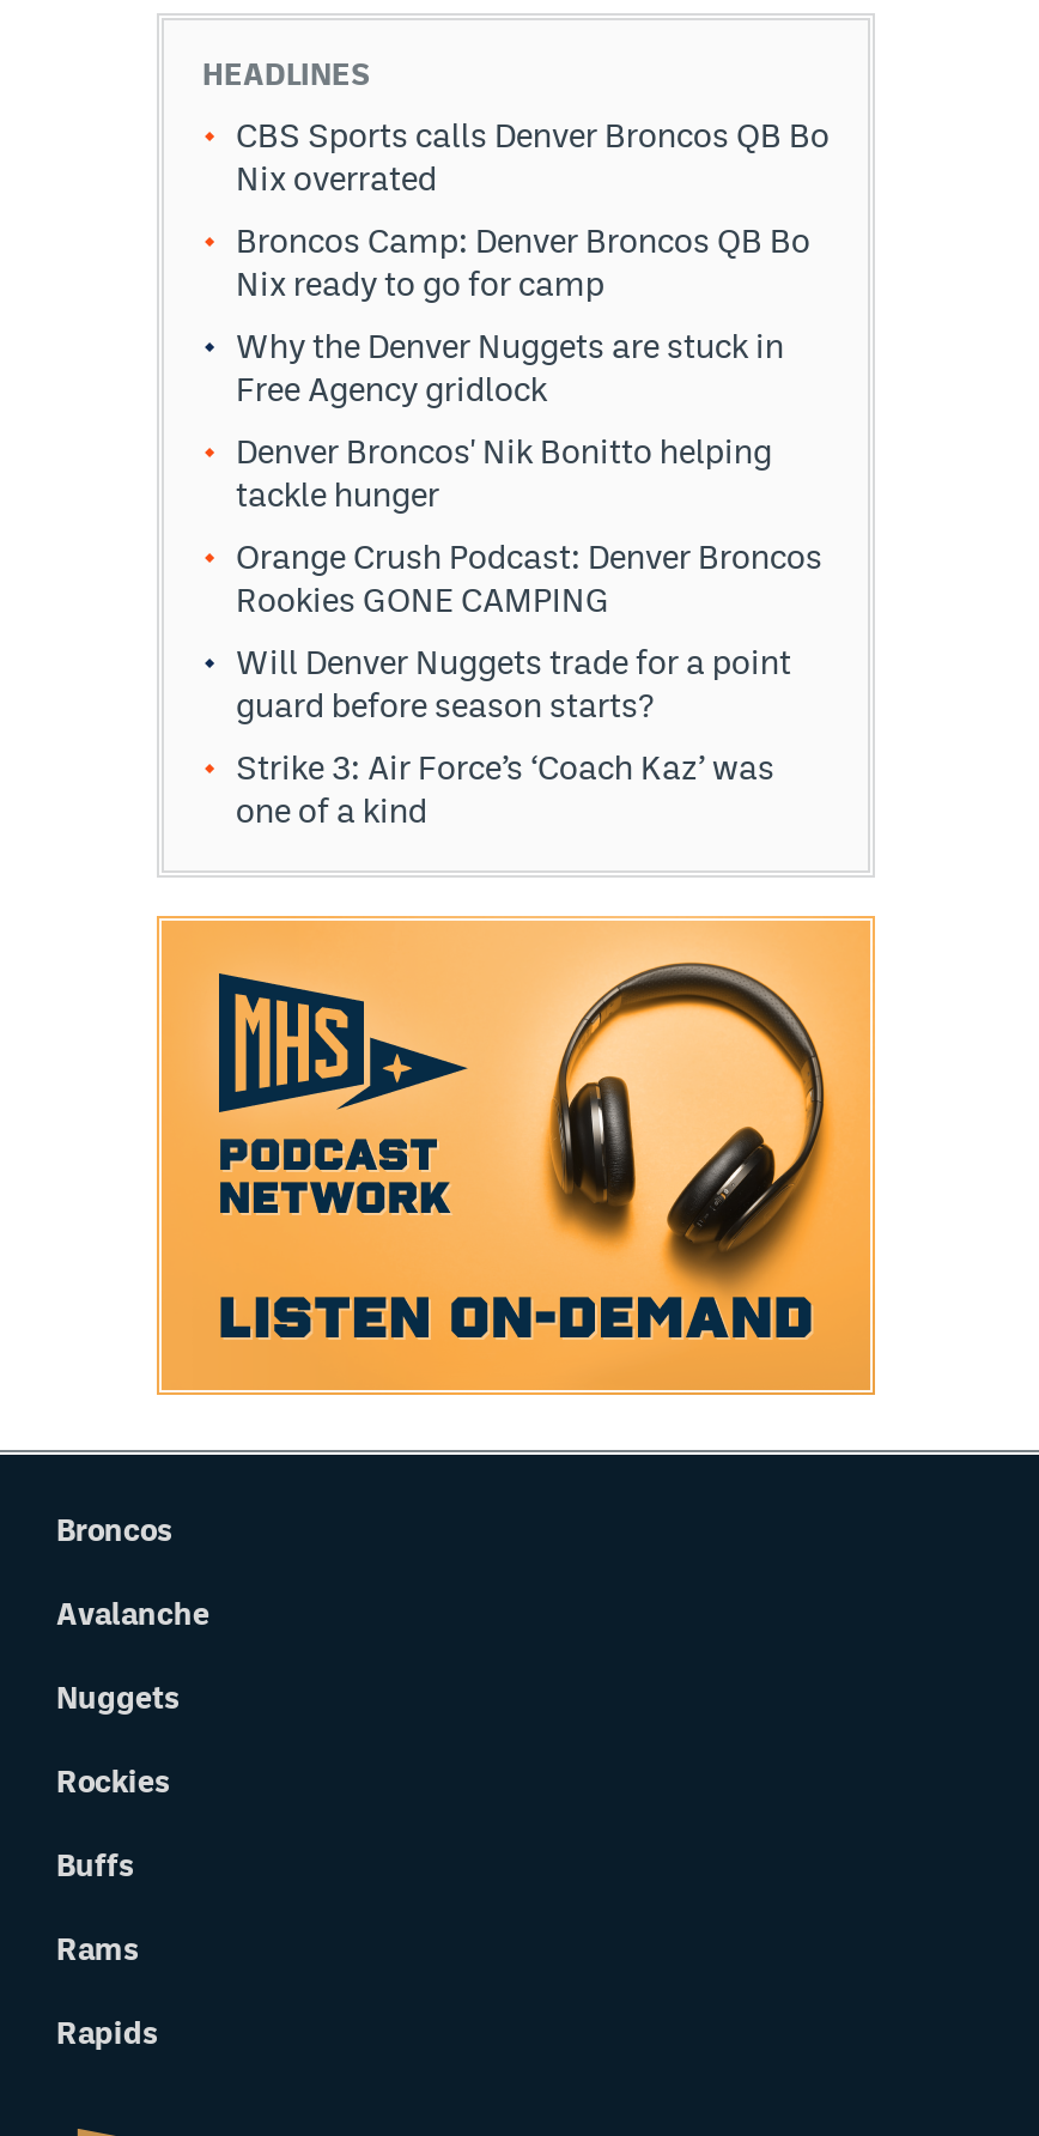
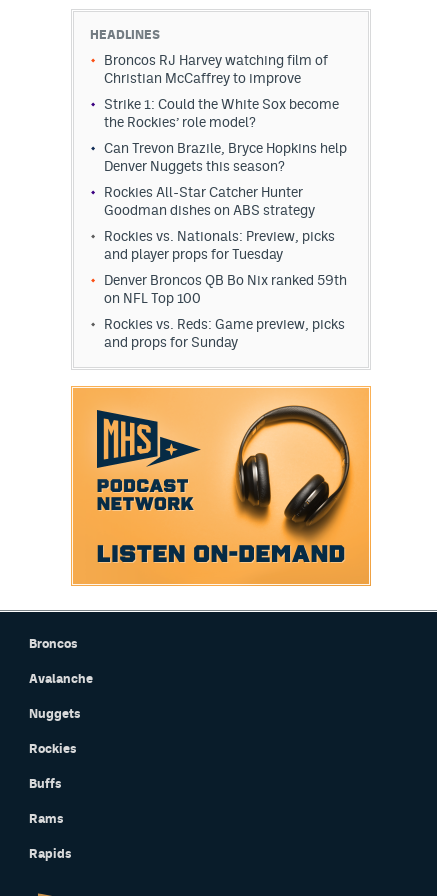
- CBS Sports calls Denver Broncos QB Bo
- Nix overrated
+ Broncos RJ Harvey watching film of
+ Christian McCaffrey to improve

- Broncos Camp: Denver Broncos QB Bo
- Nix ready to go for camp
+ Strike 1: Could the White Sox become
+ the Rockies’ role model?

- Why the Denver Nuggets are stuck in
- Free Agency gridlock
+ Can Trevon Brazile, Bryce Hopkins help
+ Denver Nuggets this season?

- Denver Broncos' Nik Bonitto helping
- tackle hunger
+ Rockies All-Star Catcher Hunter
+ Goodman dishes on ABS strategy

- Orange Crush Podcast: Denver Broncos
- Rookies GONE CAMPING
+ Rockies vs. Nationals: Preview, picks
+ and player props for Tuesday

- Will Denver Nuggets trade for a point
- guard before season starts?
+ Denver Broncos QB Bo Nix ranked 59th
+ on NFL Top 100

- Strike 3: Air Force’s ‘Coach Kaz’ was
- one of a kind
+ Rockies vs. Reds: Game preview, picks
+ and props for Sunday
